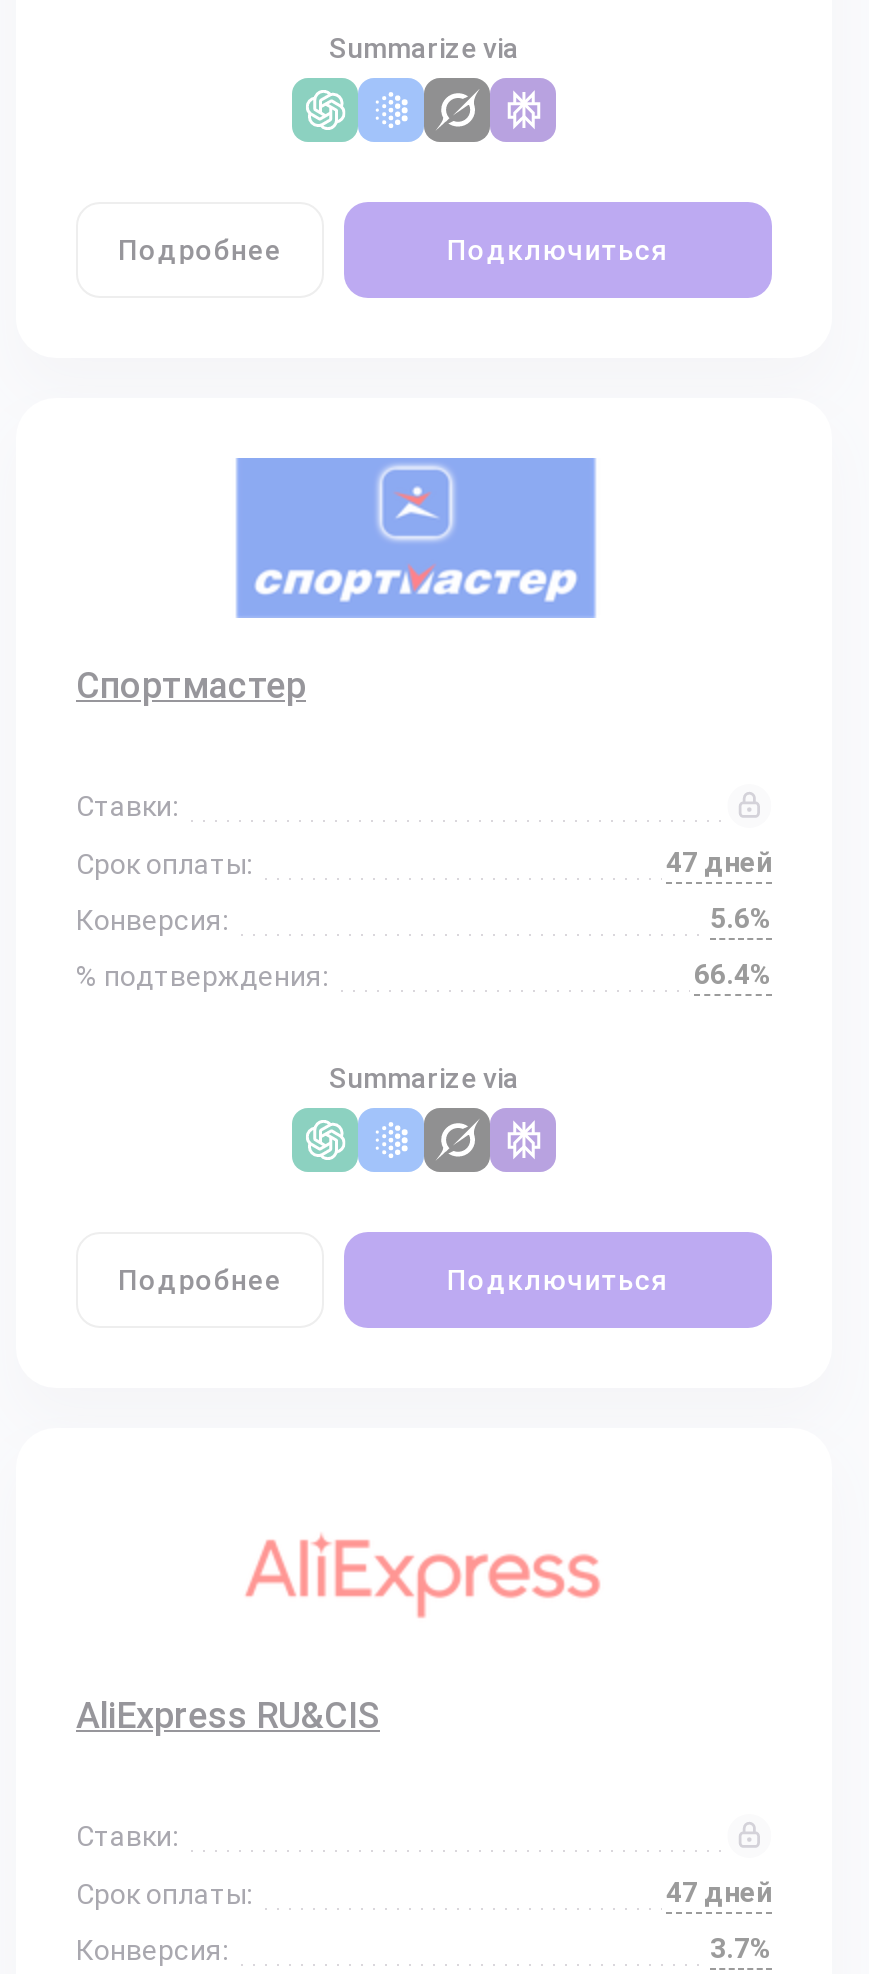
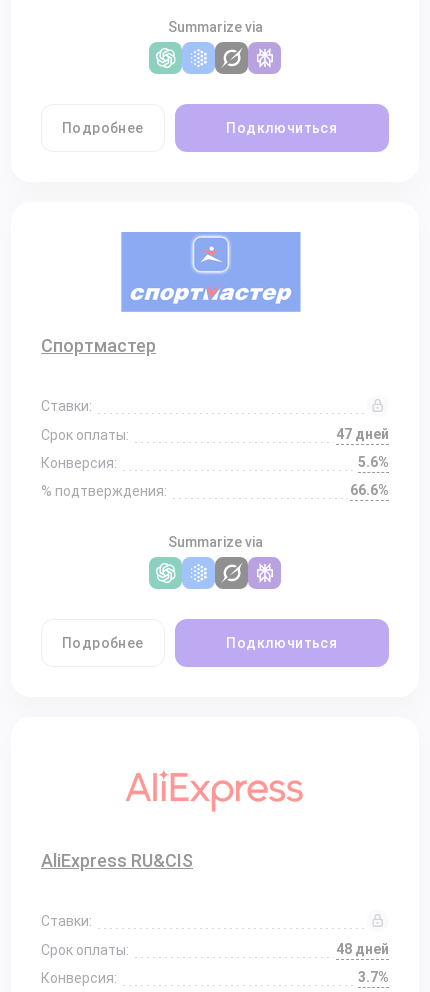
- 66.4%
+ 66.6%

- 47 дней
+ 48 дней
